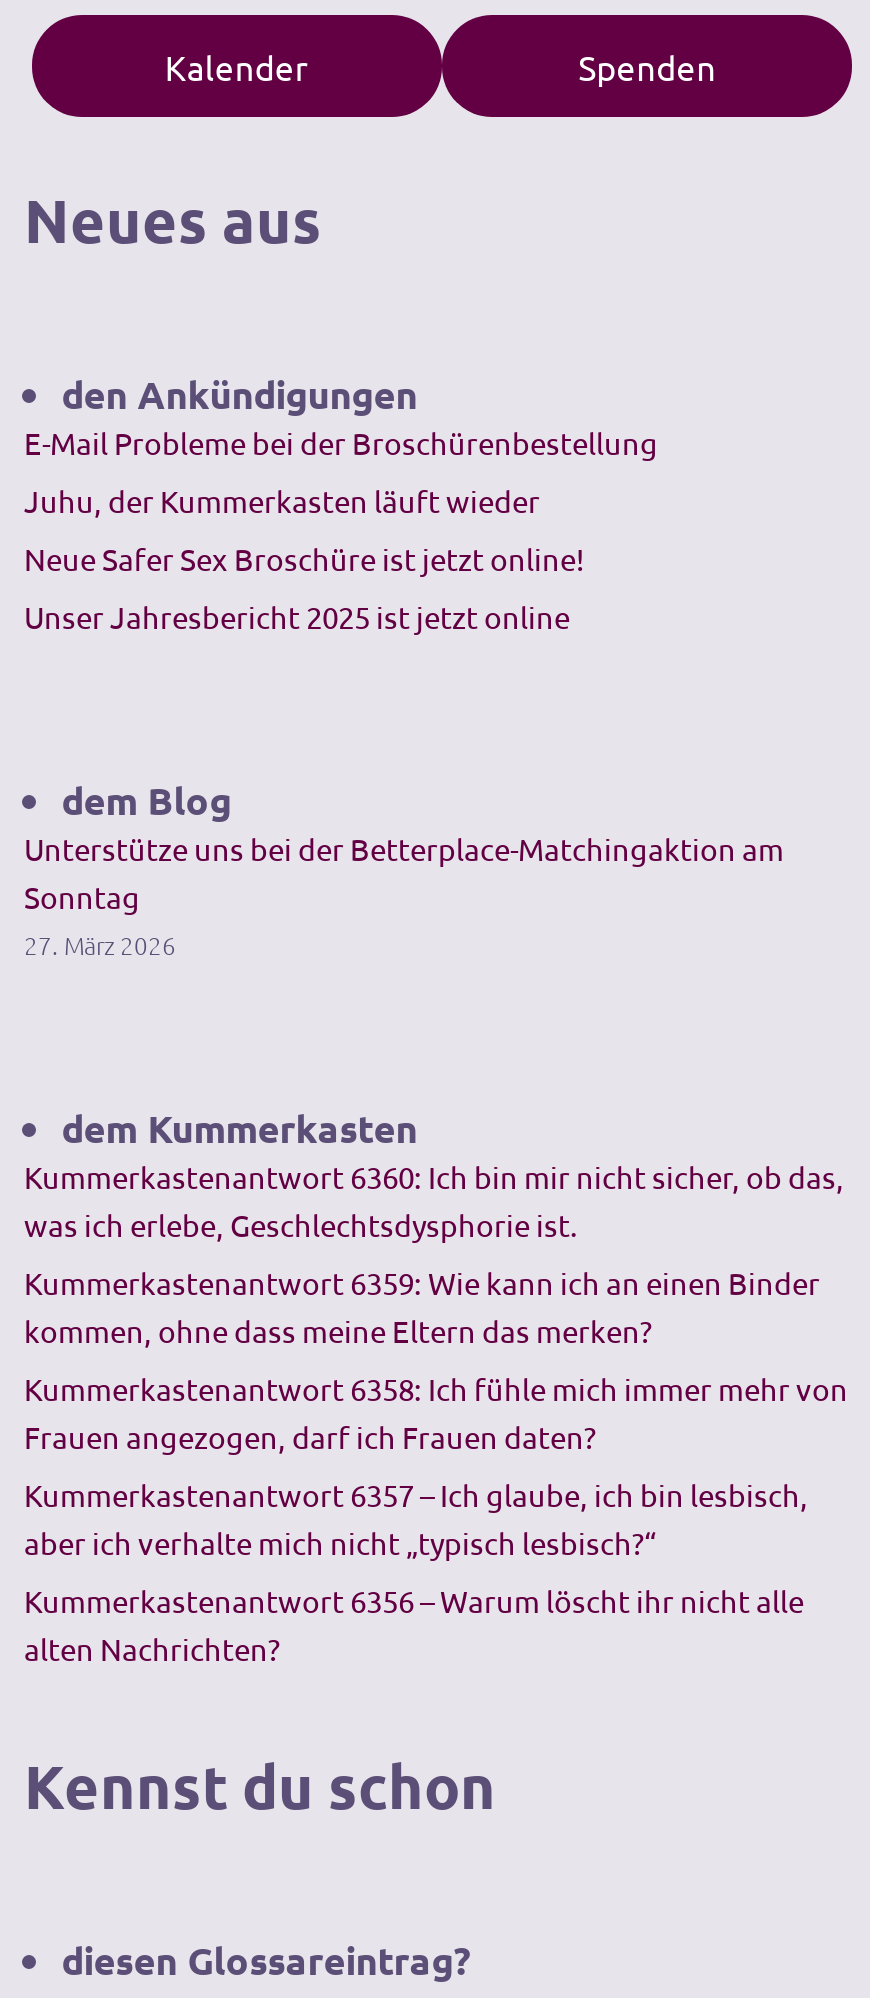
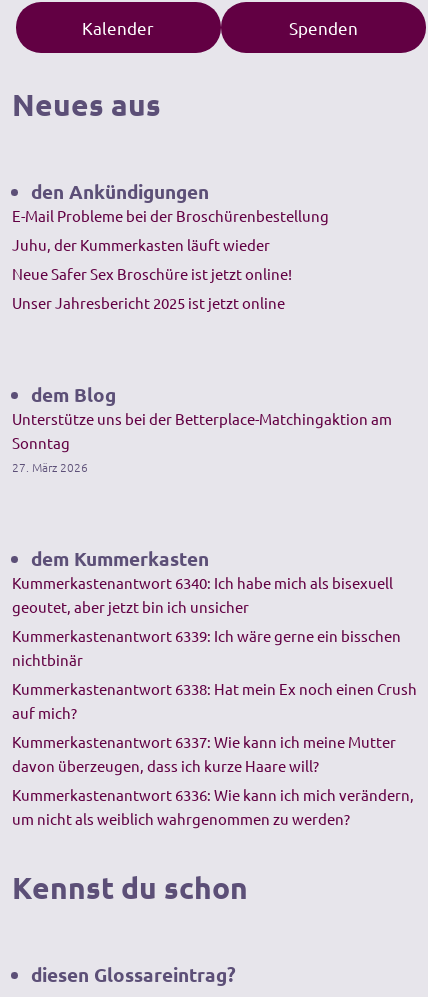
- Kummerkastenantwort 6360: Ich bin mir nicht sicher, ob das,
- was ich erlebe, Geschlechtsdysphorie ist.
+ Kummerkastenantwort 6340: Ich habe mich als bisexuell
+ geoutet, aber jetzt bin ich unsicher

- Kummerkastenantwort 6359: Wie kann ich an einen Binder
- kommen, ohne dass meine Eltern das merken?
+ Kummerkastenantwort 6339: Ich wäre gerne ein bisschen
+ nichtbinär

- Kummerkastenantwort 6358: Ich fühle mich immer mehr von
- Frauen angezogen, darf ich Frauen daten?
+ Kummerkastenantwort 6338: Hat mein Ex noch einen Crush
+ auf mich?

- Kummerkastenantwort 6357 – Ich glaube, ich bin lesbisch,
- aber ich verhalte mich nicht „typisch lesbisch?“
+ Kummerkastenantwort 6337: Wie kann ich meine Mutter
+ davon überzeugen, dass ich kurze Haare will?

- Kummerkastenantwort 6356 – Warum löscht ihr nicht alle
- alten Nachrichten?
+ Kummerkastenantwort 6336: Wie kann ich mich verändern,
+ um nicht als weiblich wahrgenommen zu werden?
